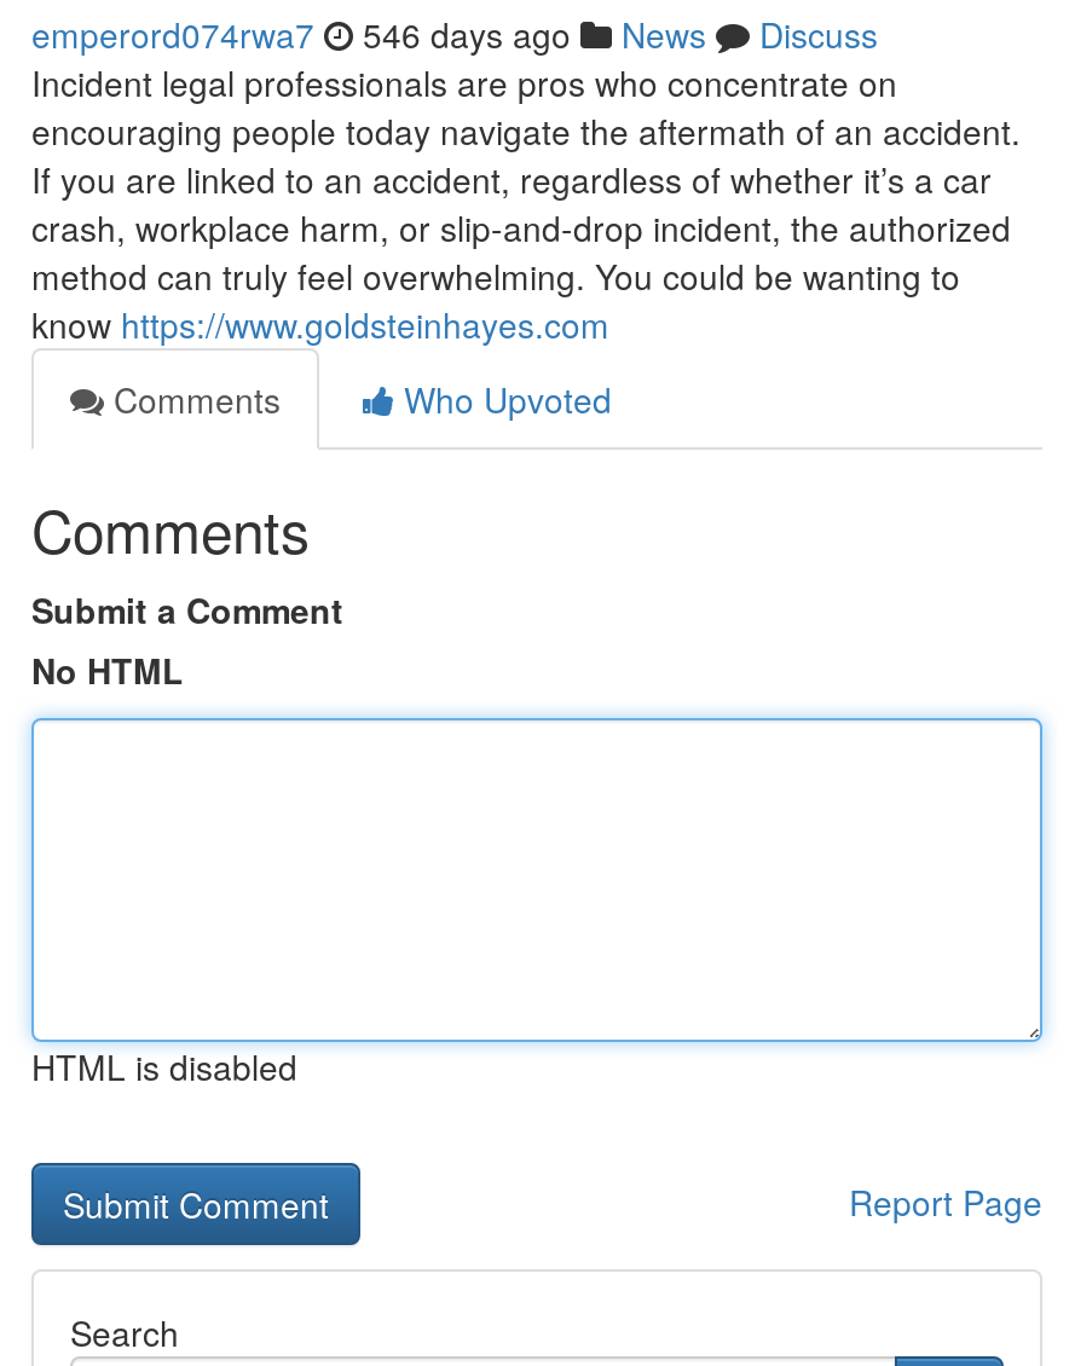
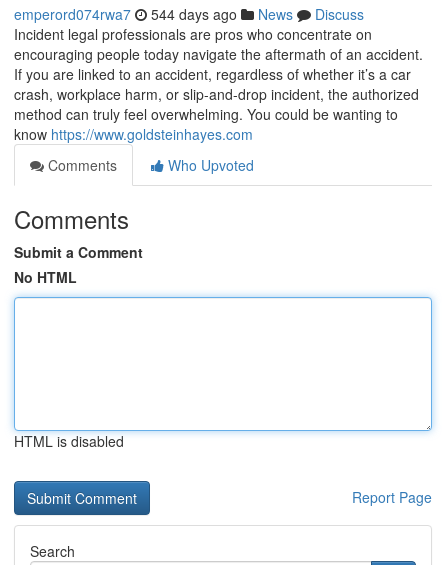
- emperord074rwa7 546 days ago News Discuss
+ emperord074rwa7 544 days ago News Discuss
